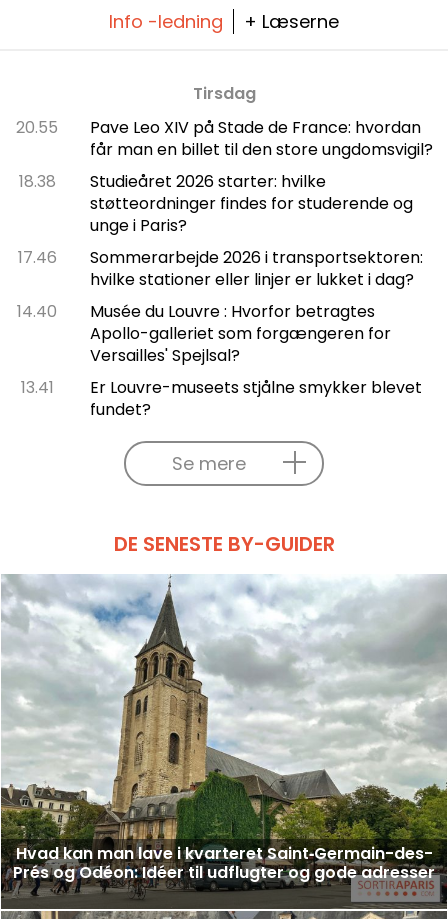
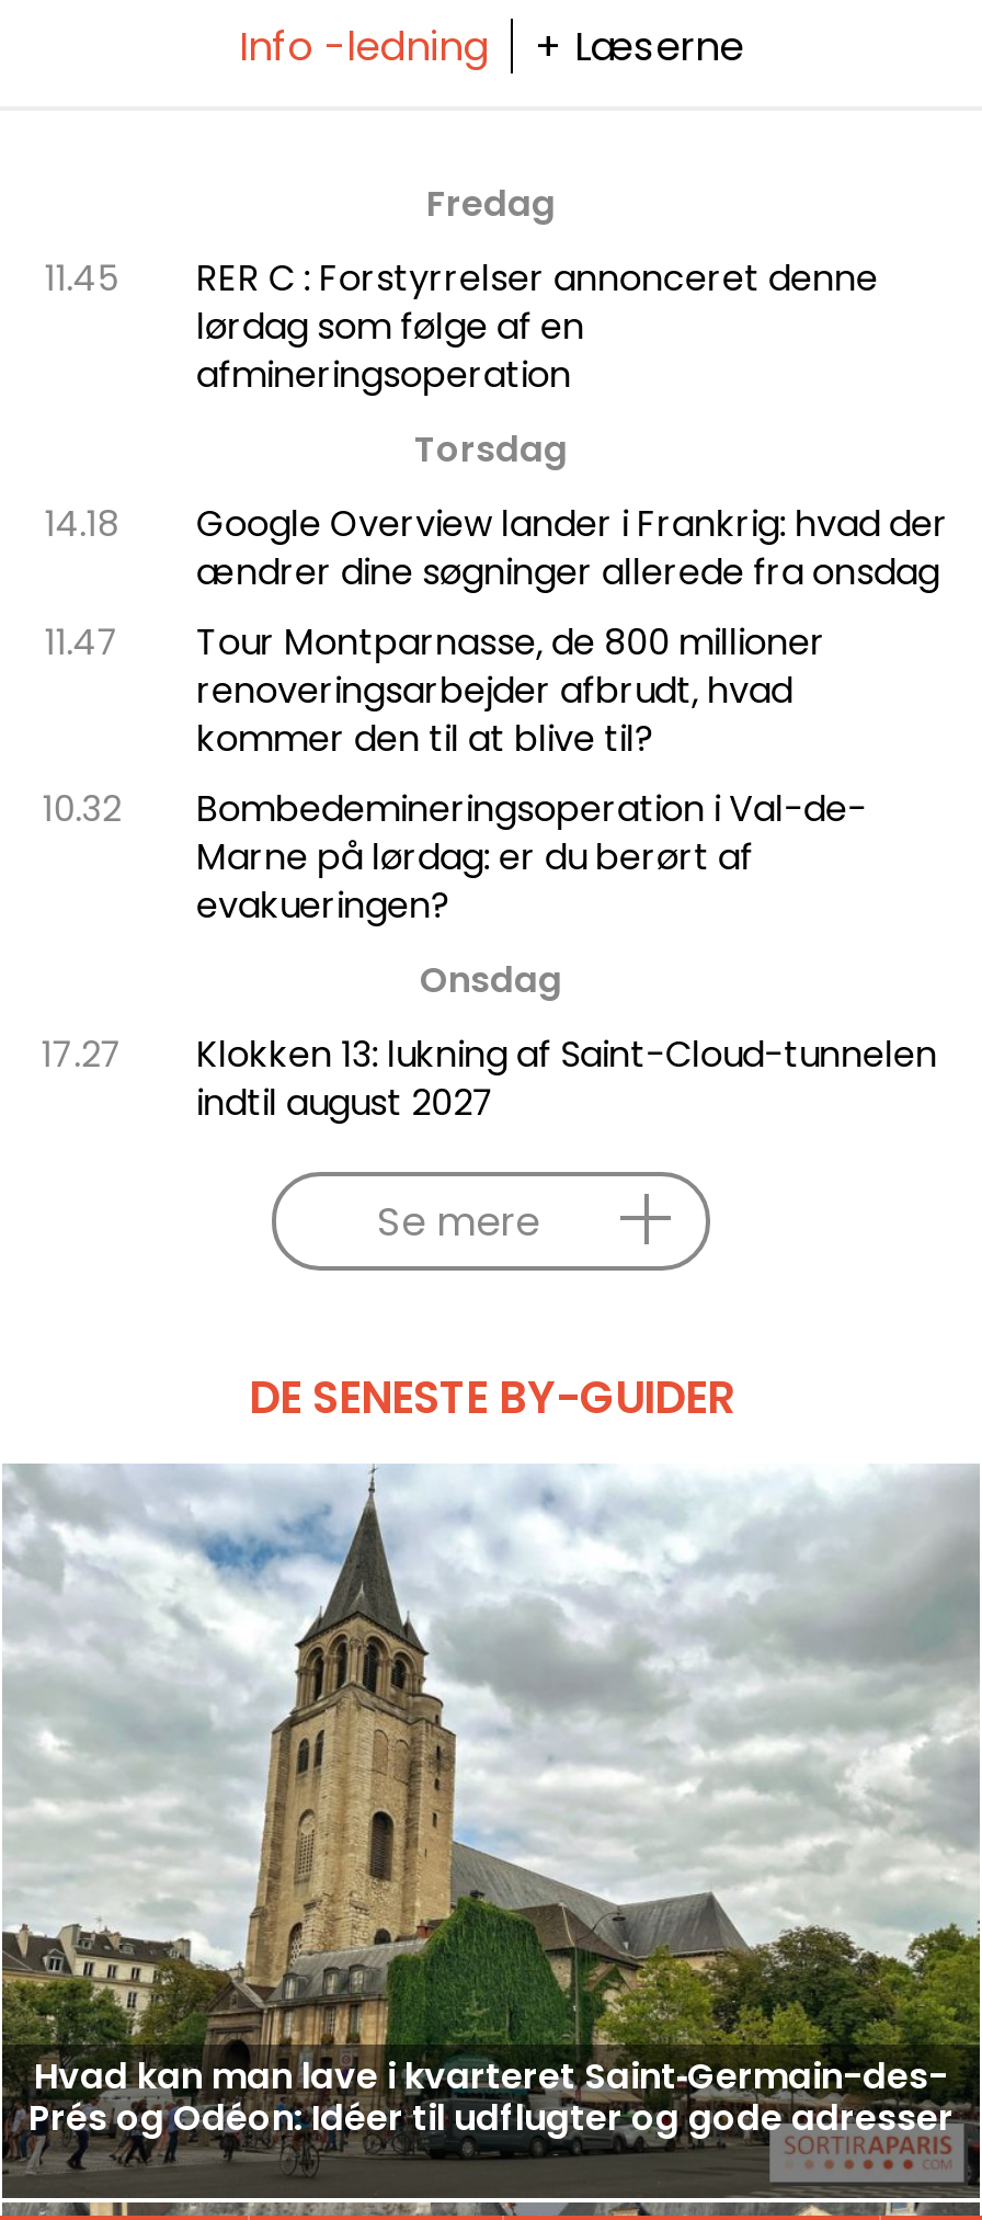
- Tirsdag
- 20.55
- Pave Leo XIV på Stade de France: hvordan
- får man en billet til den store ungdomsvigil?
- 18.38
- Studieåret 2026 starter: hvilke
- støtteordninger findes for studerende og
- unge i Paris?
- 17.46
- Sommerarbejde 2026 i transportsektoren:
- hvilke stationer eller linjer er lukket i dag?
- 14.40
- Musée du Louvre : Hvorfor betragtes
- Apollo-galleriet som forgængeren for
- Versailles' Spejlsal?
- 13.41
- Er Louvre-museets stjålne smykker blevet
- fundet?
+ Fredag
+ 11.45
+ RER C : Forstyrrelser annonceret denne
+ lørdag som følge af en
+ afmineringsoperation
+ Torsdag
+ 14.18
+ Google Overview lander i Frankrig: hvad der
+ ændrer dine søgninger allerede fra onsdag
+ 11.47
+ Tour Montparnasse, de 800 millioner
+ renoveringsarbejder afbrudt, hvad
+ kommer den til at blive til?
+ 10.32
+ Bombedemineringsoperation i Val-de-
+ Marne på lørdag: er du berørt af
+ evakueringen?
+ Onsdag
+ 17.27
+ Klokken 13: lukning af Saint-Cloud-tunnelen
+ indtil august 2027
